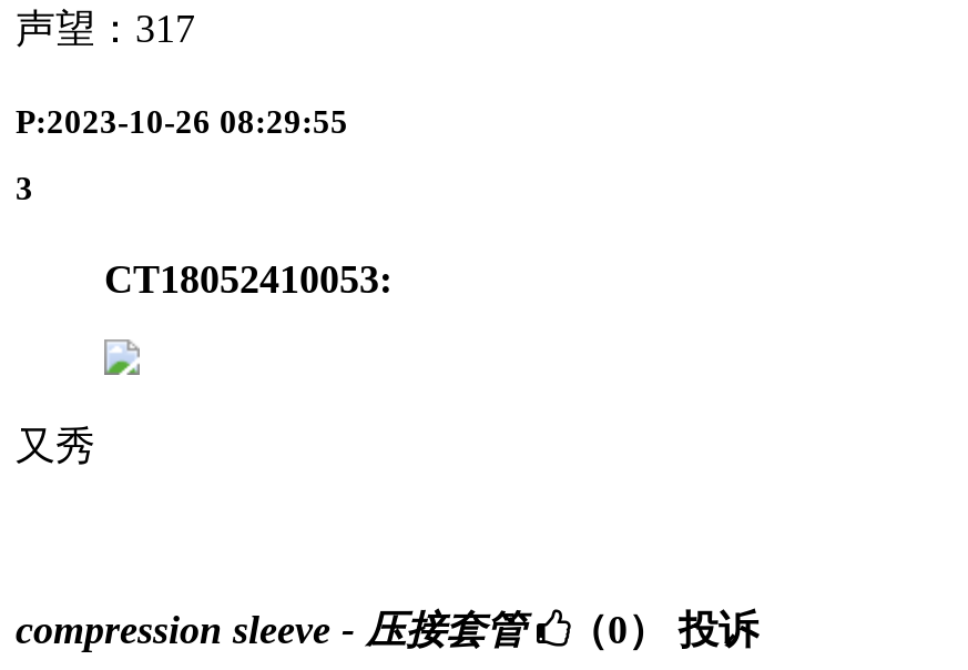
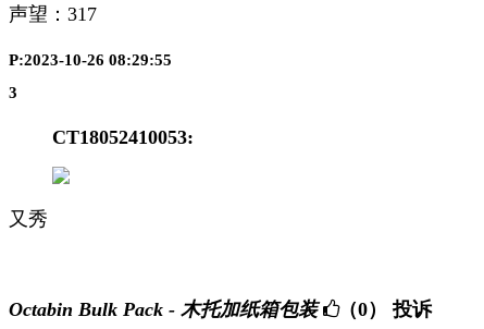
- compression sleeve - 压接套管
+ Octabin Bulk Pack - 木托加纸箱包装
